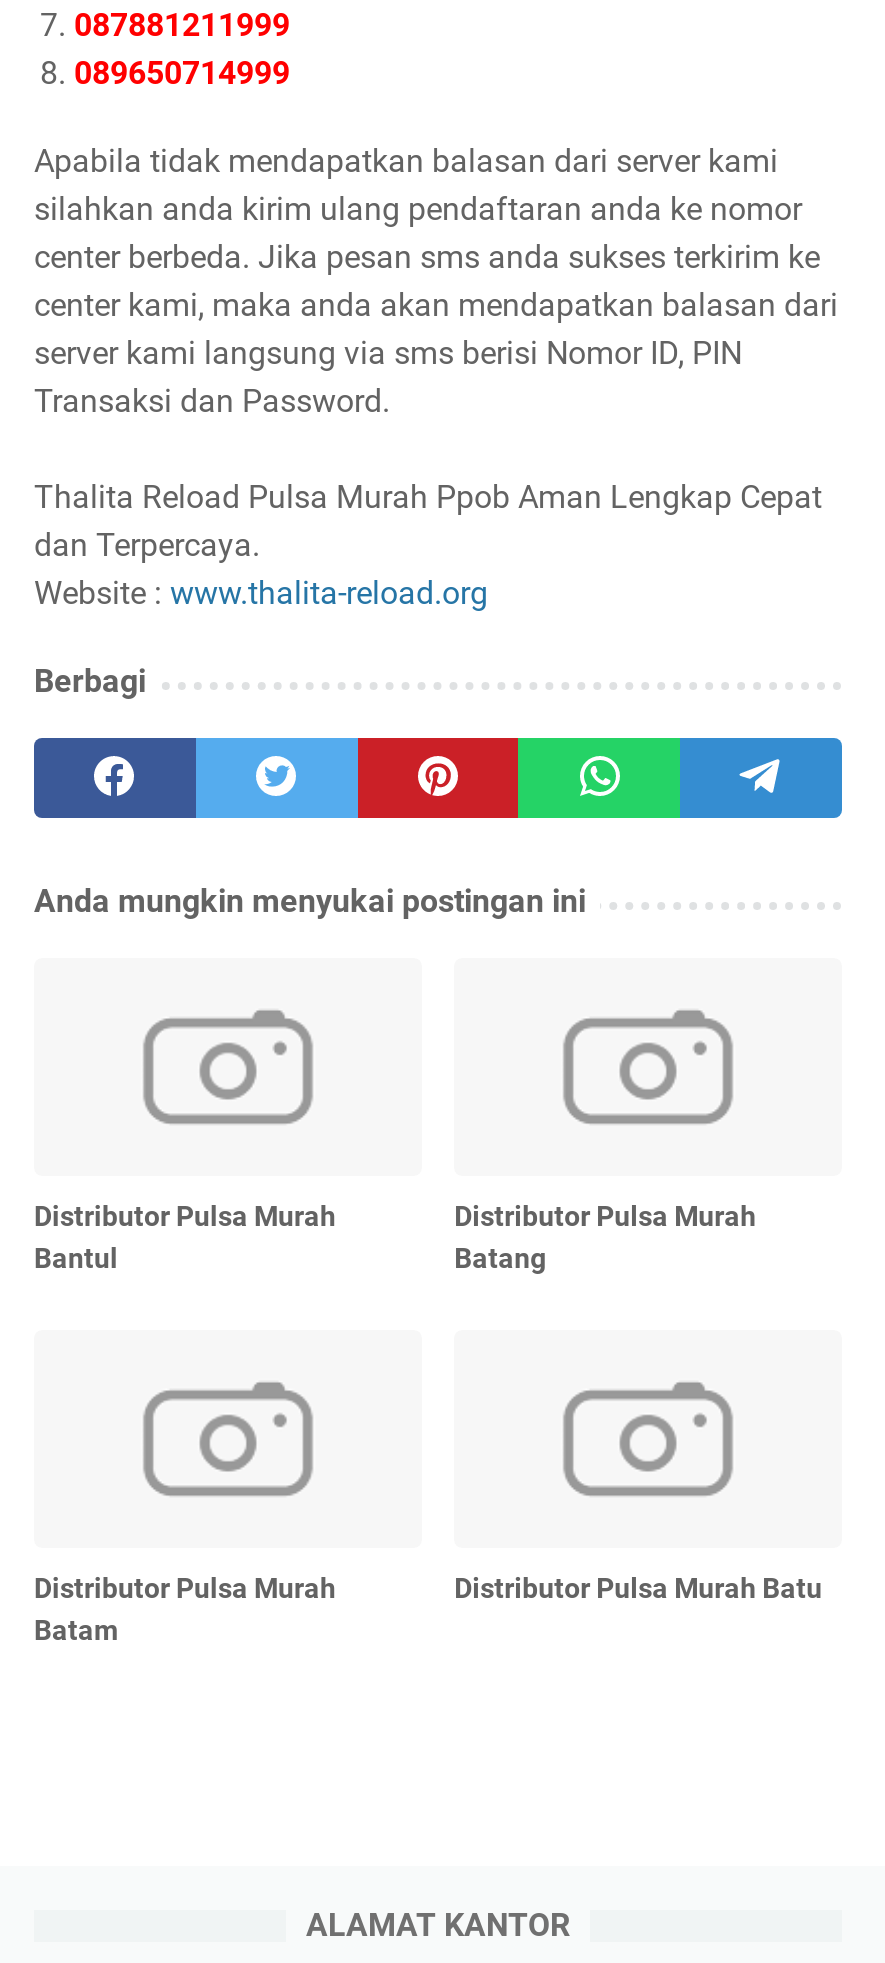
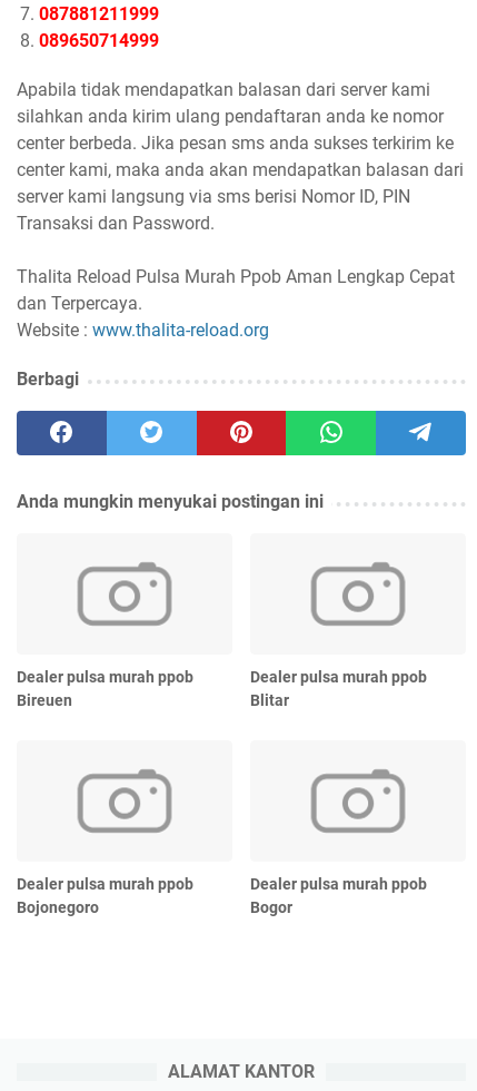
- Distributor Pulsa Murah
- Bantul
+ Dealer pulsa murah ppob
+ Bireuen

- Distributor Pulsa Murah
- Batang
+ Dealer pulsa murah ppob
+ Blitar

- Distributor Pulsa Murah
- Batam
+ Dealer pulsa murah ppob
+ Bojonegoro

- Distributor Pulsa Murah Batu
+ Dealer pulsa murah ppob
+ Bogor
